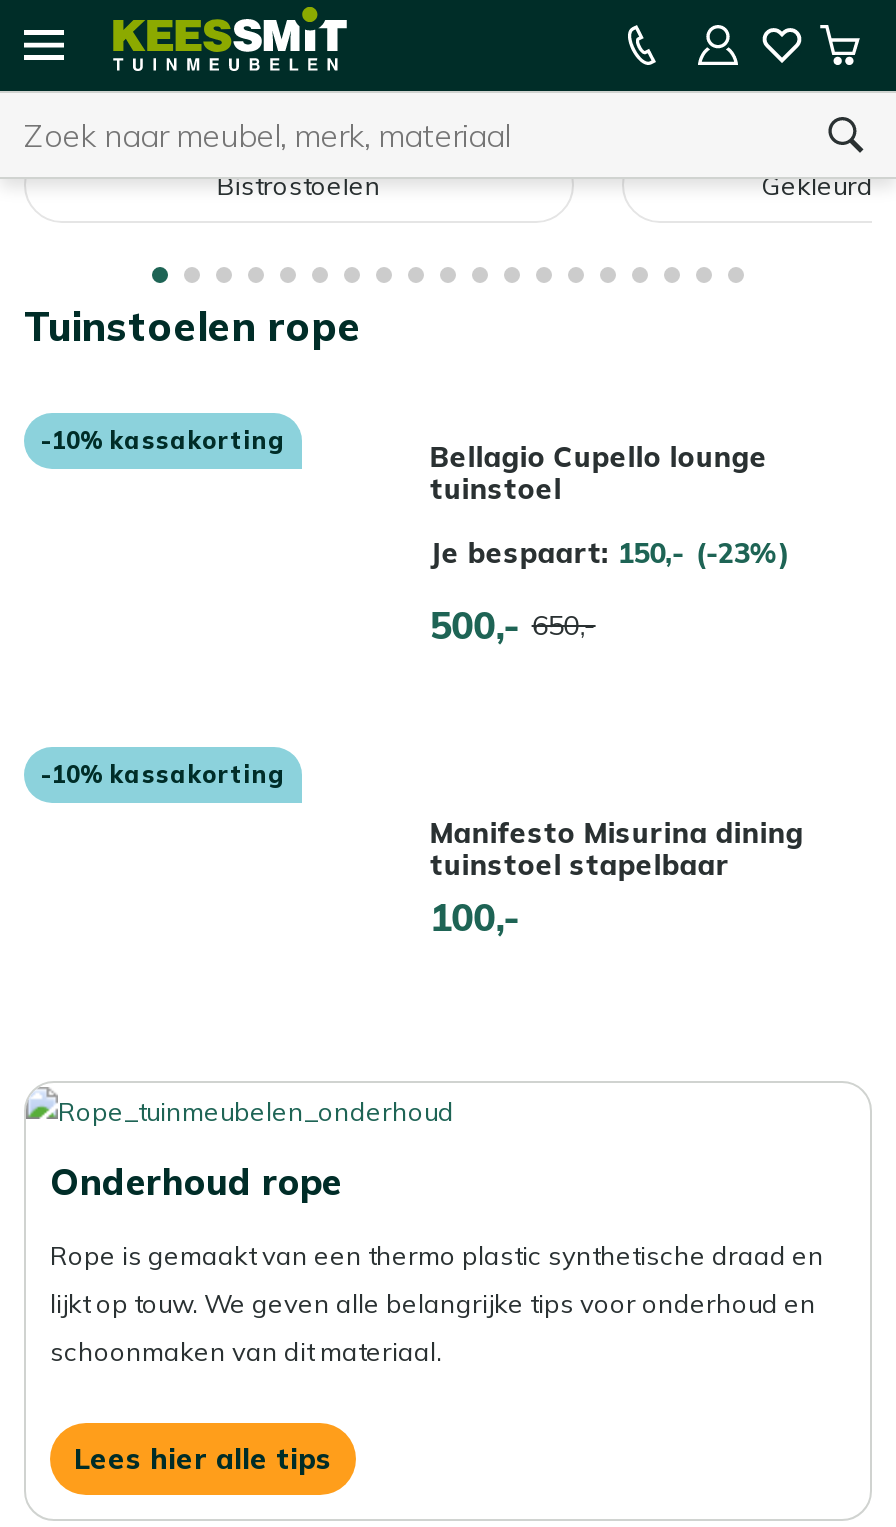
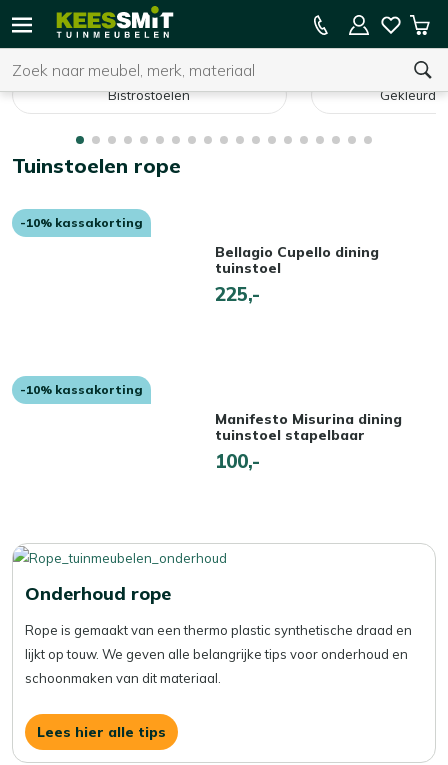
- Bellagio Cupello lounge
+ Bellagio Cupello dining

moved down: tuinstoel

- Je bespaart: 150,- (-23%)
- 500,- 650,-
+ 225,-
